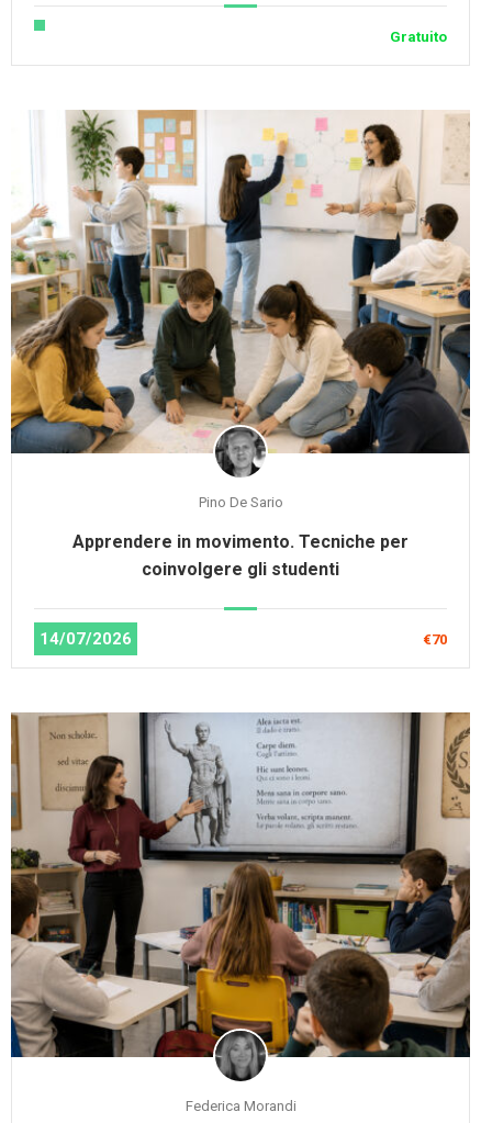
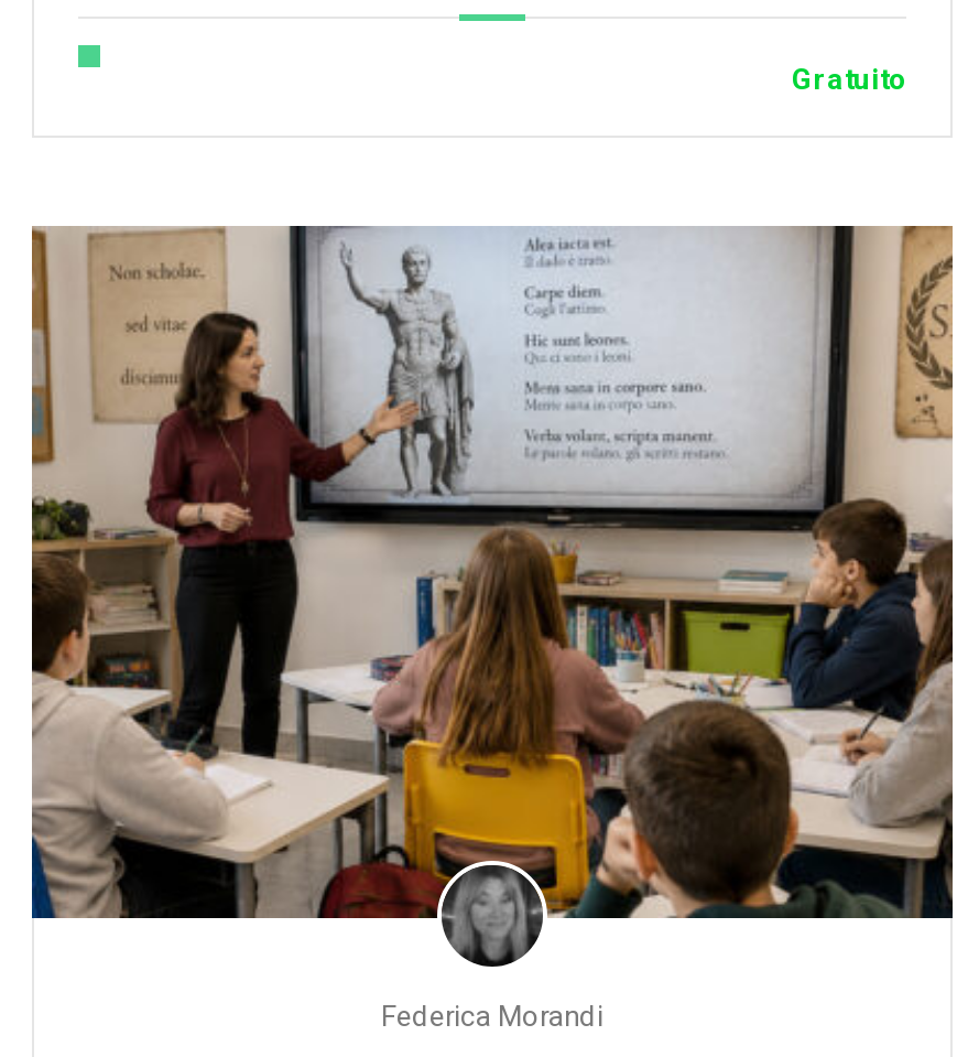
- [image]
- Pino De Sario
- Apprendere in movimento. Tecniche per
- coinvolgere gli studenti
- 14/07/2026
- €70
